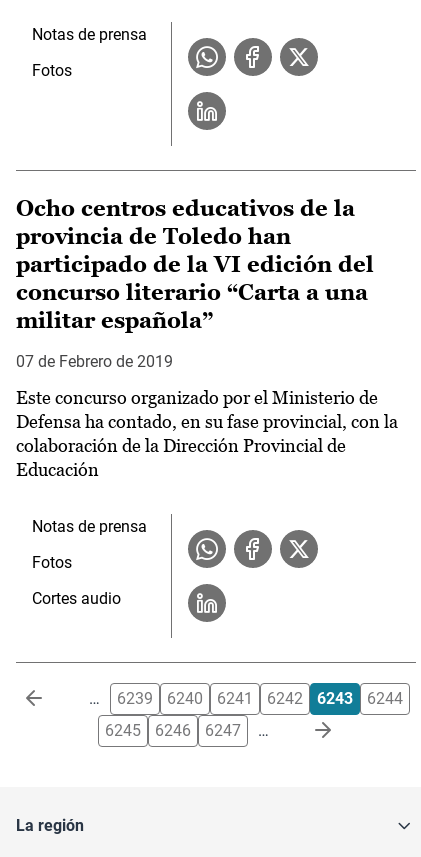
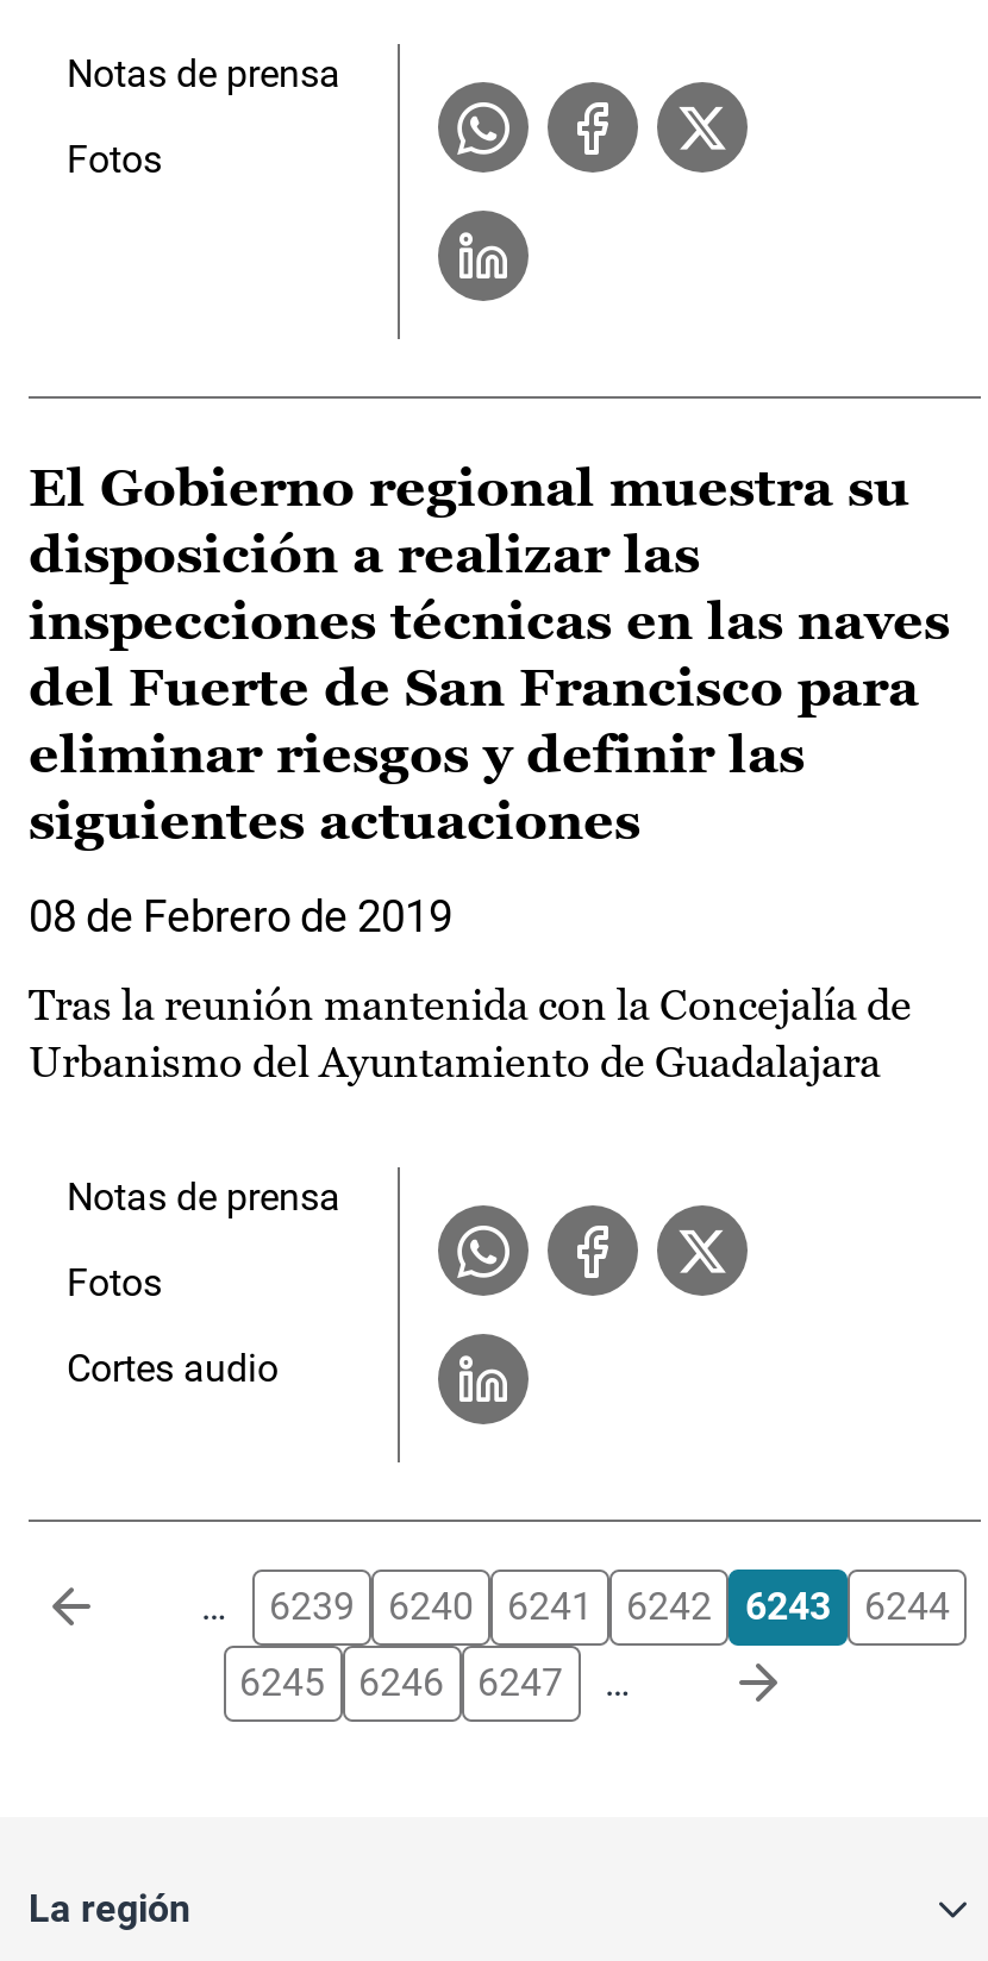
- Ocho centros educativos de la
- provincia de Toledo han
- participado de la VI edición del
- concurso literario “Carta a una
- militar española”
+ El Gobierno regional muestra su
+ disposición a realizar las
+ inspecciones técnicas en las naves
+ del Fuerte de San Francisco para
+ eliminar riesgos y definir las
+ siguientes actuaciones

- 07 de Febrero de 2019
+ 08 de Febrero de 2019

- Este concurso organizado por el Ministerio de
- Defensa ha contado, en su fase provincial, con la
- colaboración de la Dirección Provincial de
- Educación
+ Tras la reunión mantenida con la Concejalía de
+ Urbanismo del Ayuntamiento de Guadalajara
